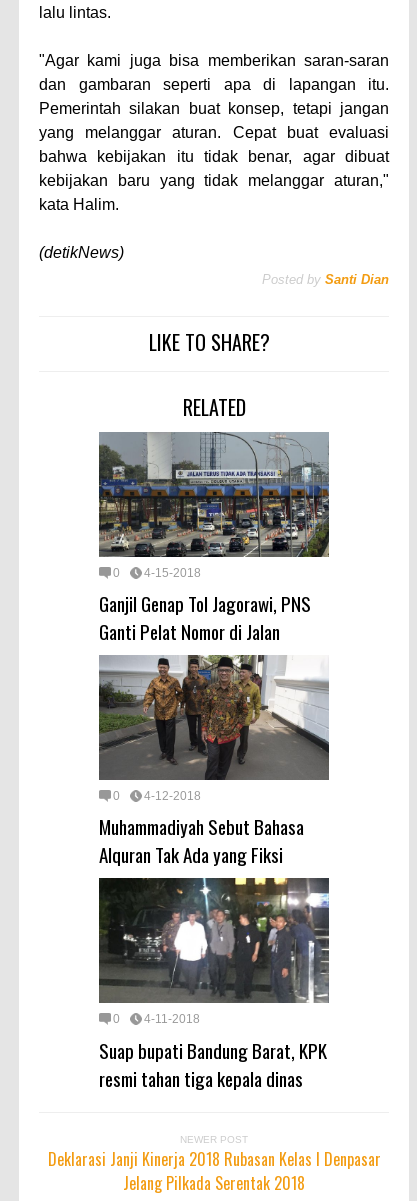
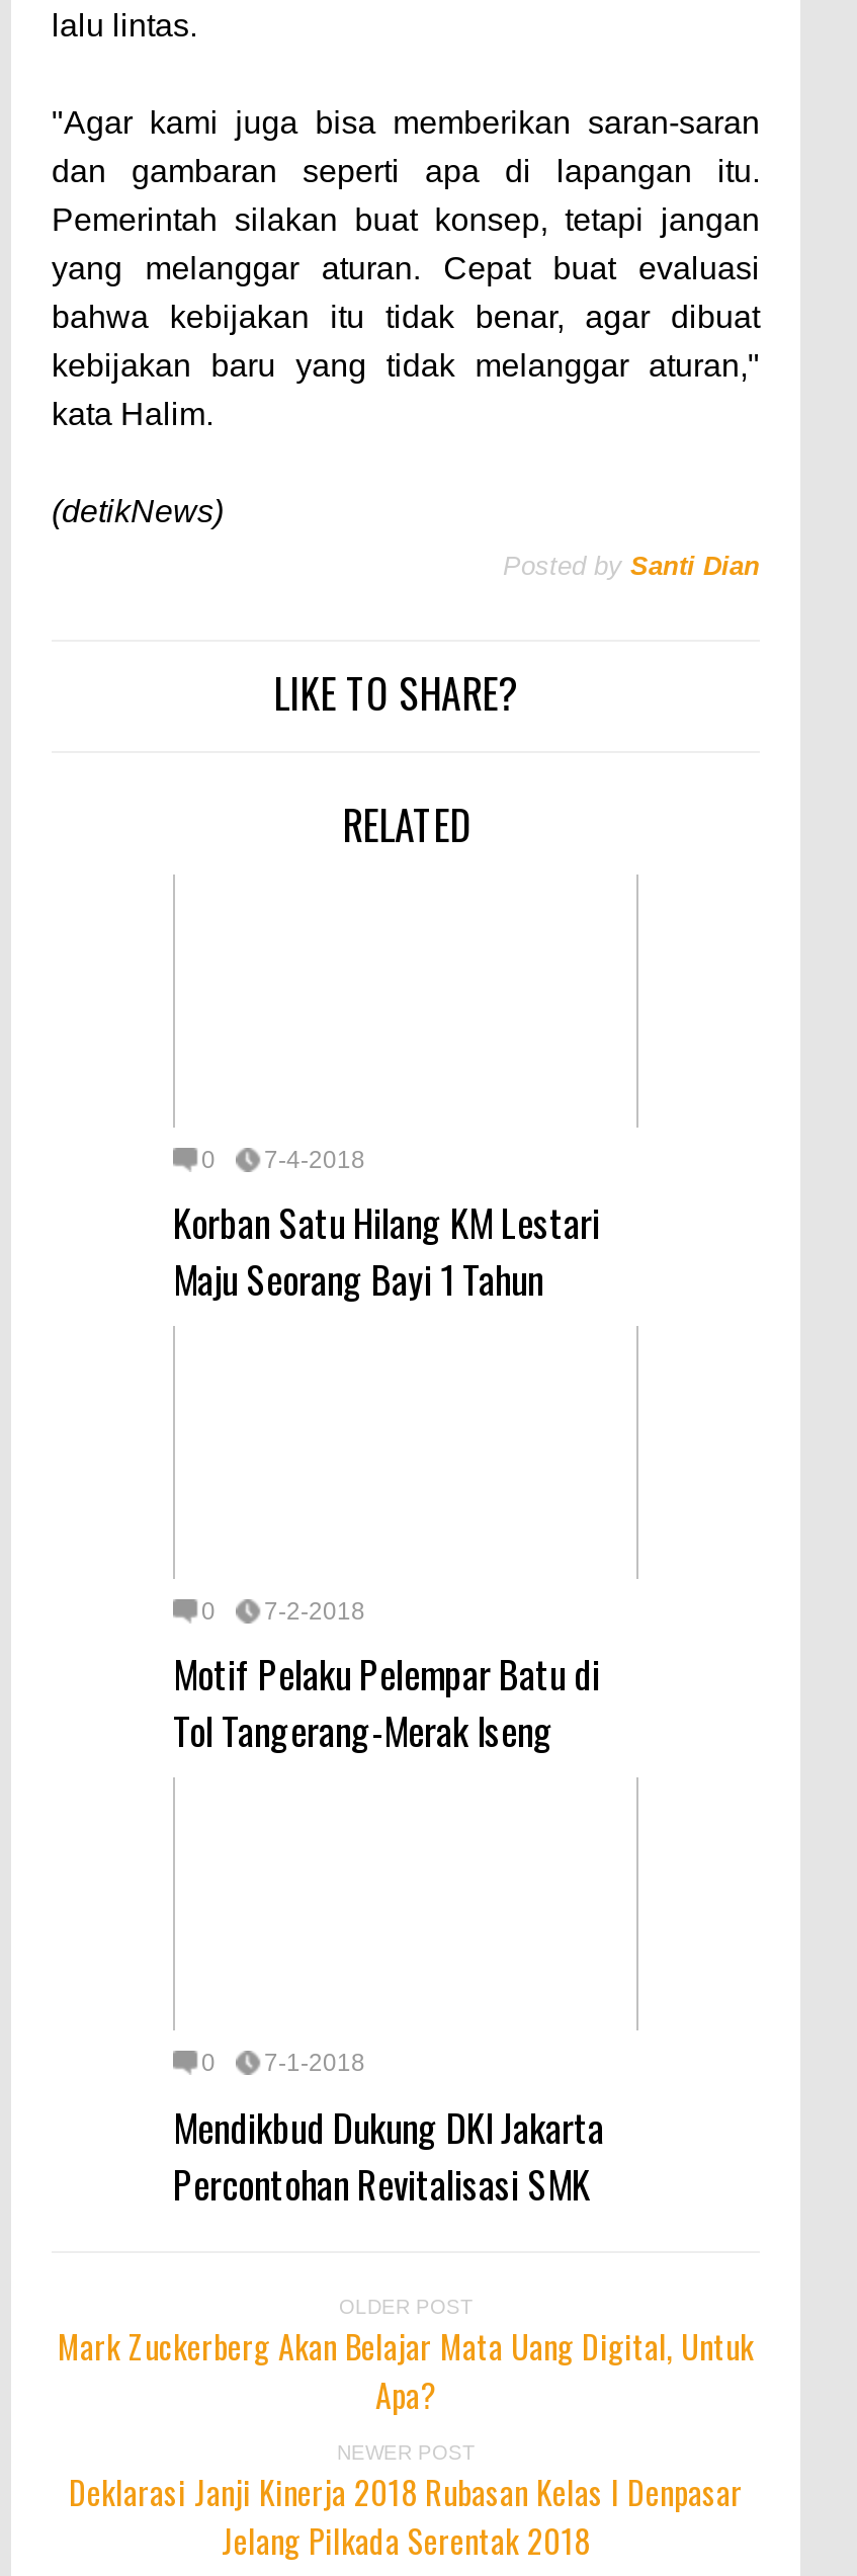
- [image]

- 4-15-2018
- Ganjil Genap Tol Jagorawi, PNS
- Ganti Pelat Nomor di Jalan
+ 7-4-2018
+ Korban Satu Hilang KM Lestari
+ Maju Seorang Bayi 1 Tahun

- [image]

- 4-12-2018
- Muhammadiyah Sebut Bahasa
- Alquran Tak Ada yang Fiksi
+ 7-2-2018
+ Motif Pelaku Pelempar Batu di
+ Tol Tangerang-Merak Iseng

- [image]

- 4-11-2018
- Suap bupati Bandung Barat, KPK
- resmi tahan tiga kepala dinas
+ 7-1-2018
+ Mendikbud Dukung DKI Jakarta
+ Percontohan Revitalisasi SMK
+ OLDER POST
+ Mark Zuckerberg Akan Belajar Mata Uang Digital, Untuk
+ Apa?
